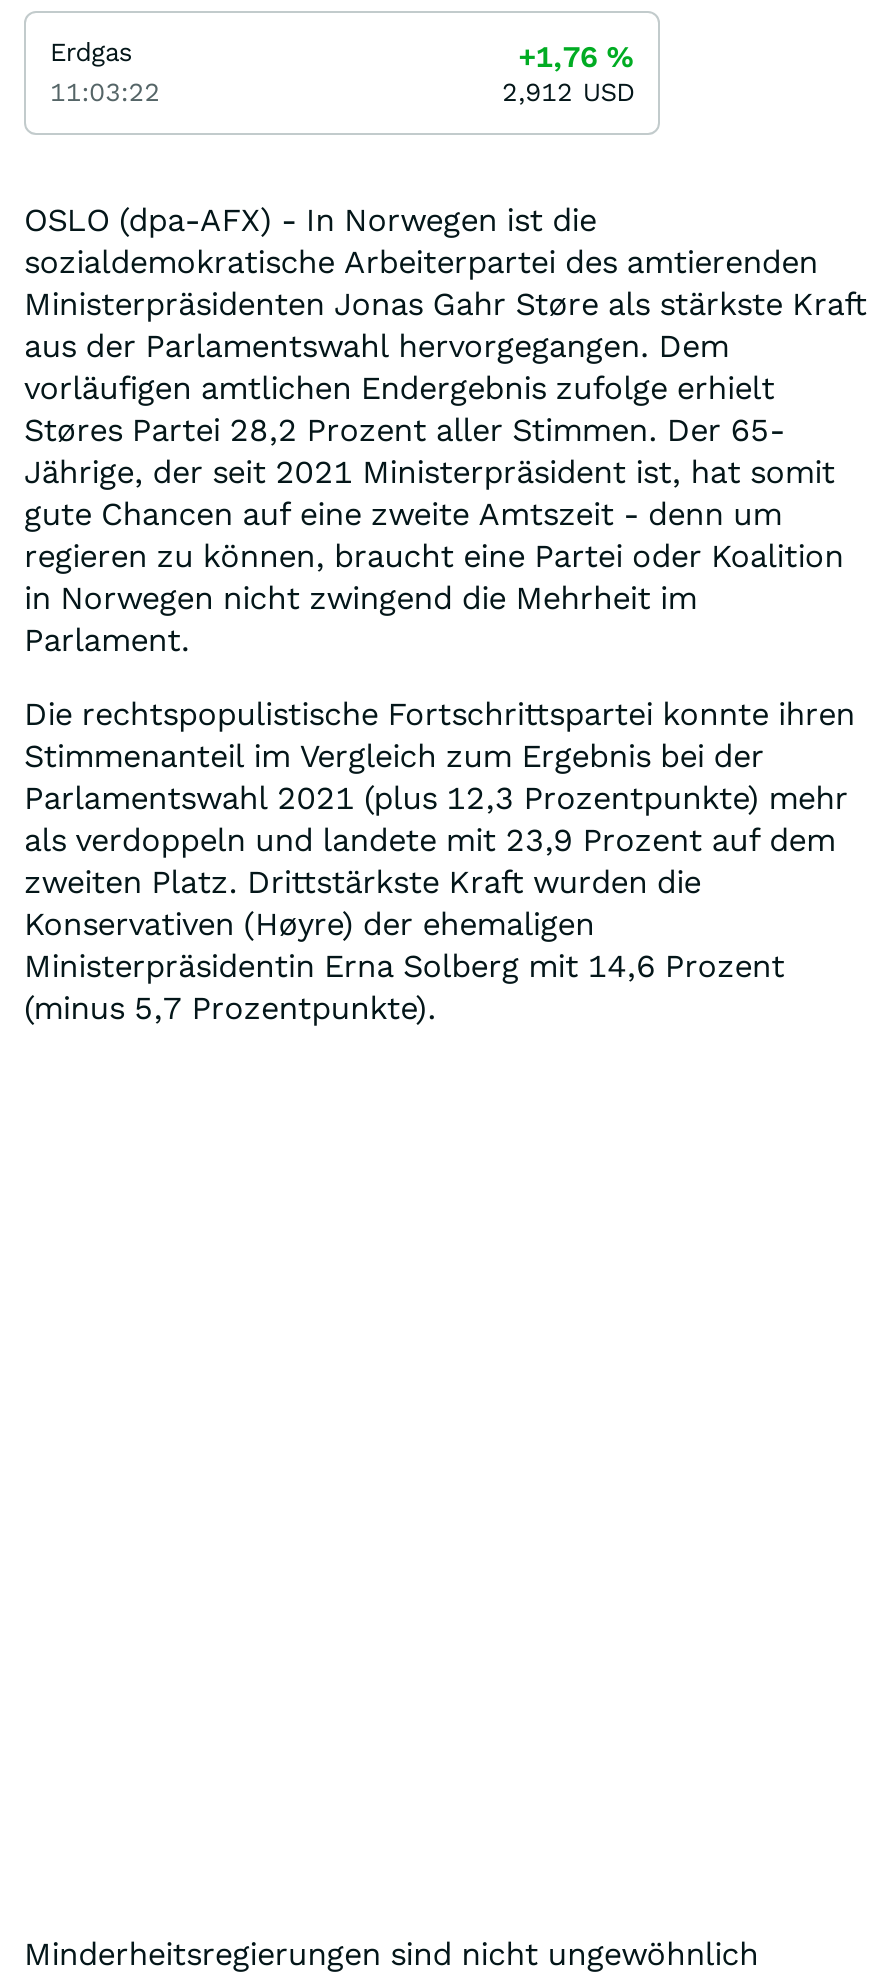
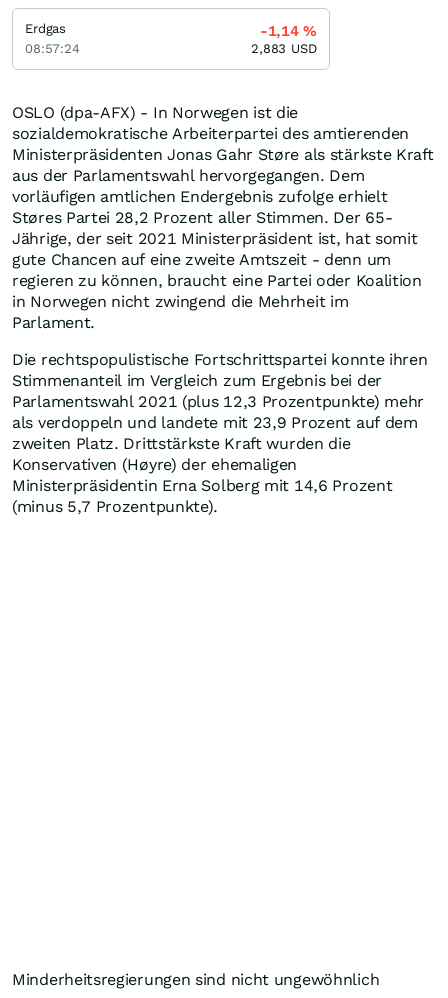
- +1,76%
+ -1,14%

- 11:03:22
+ 08:57:24

- 2,912 USD
+ 2,883 USD
